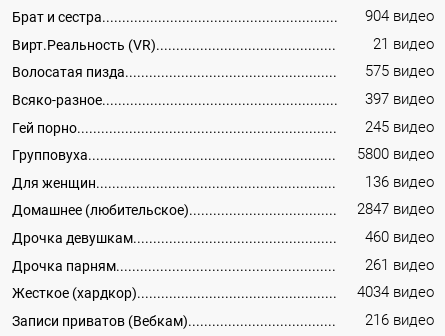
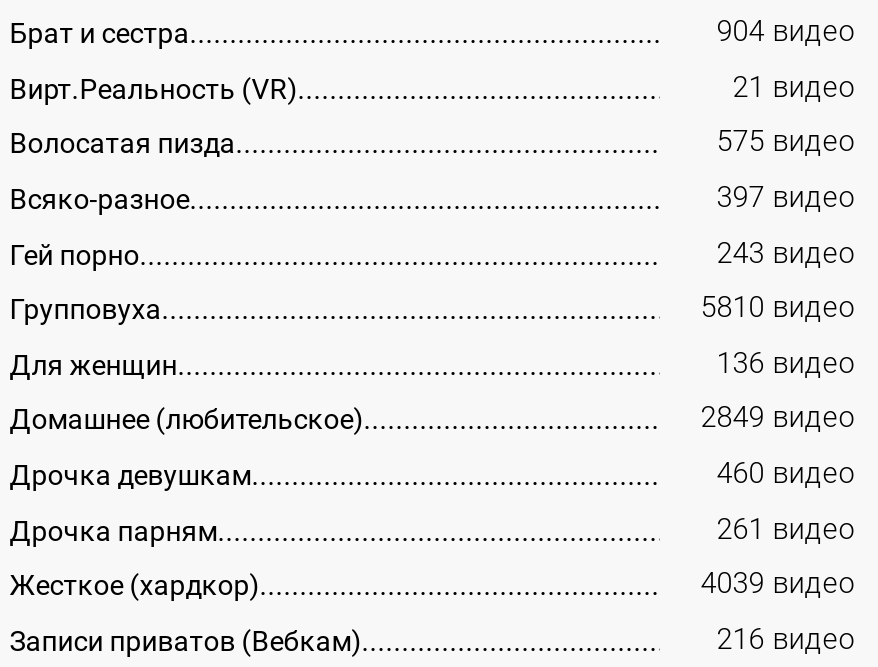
- 245 видео
+ 243 видео

- 5800 видео
+ 5810 видео

- 2847 видео
+ 2849 видео

- 4034 видео
+ 4039 видео
